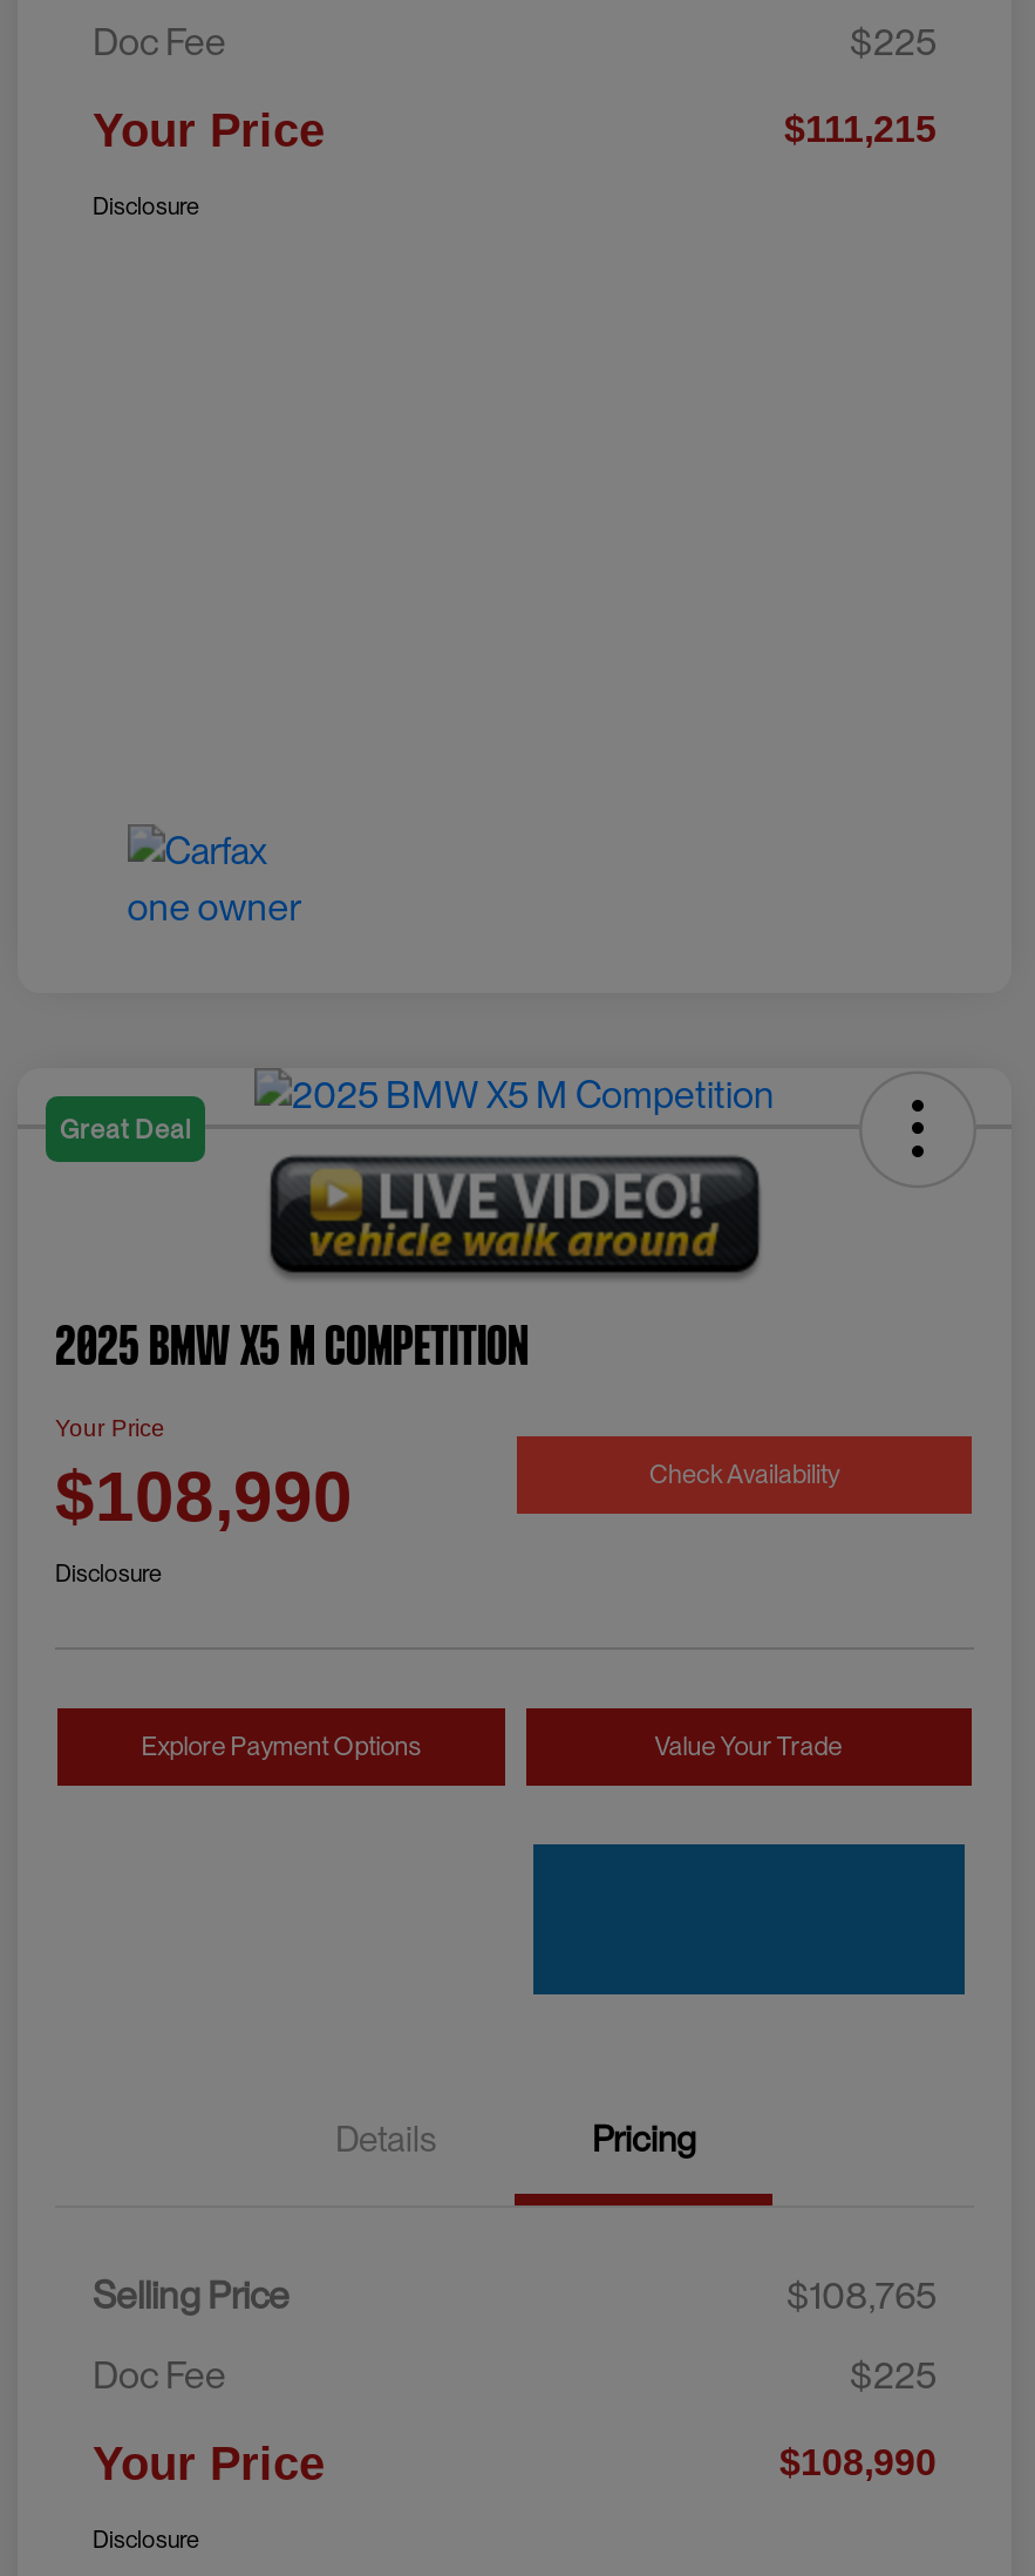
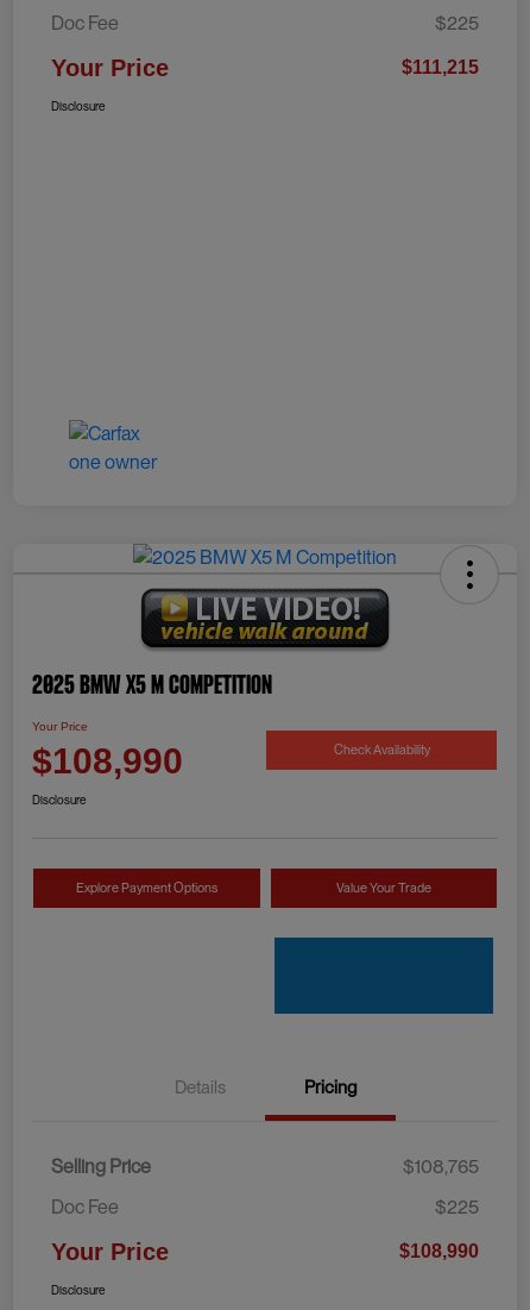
- Great Deal
